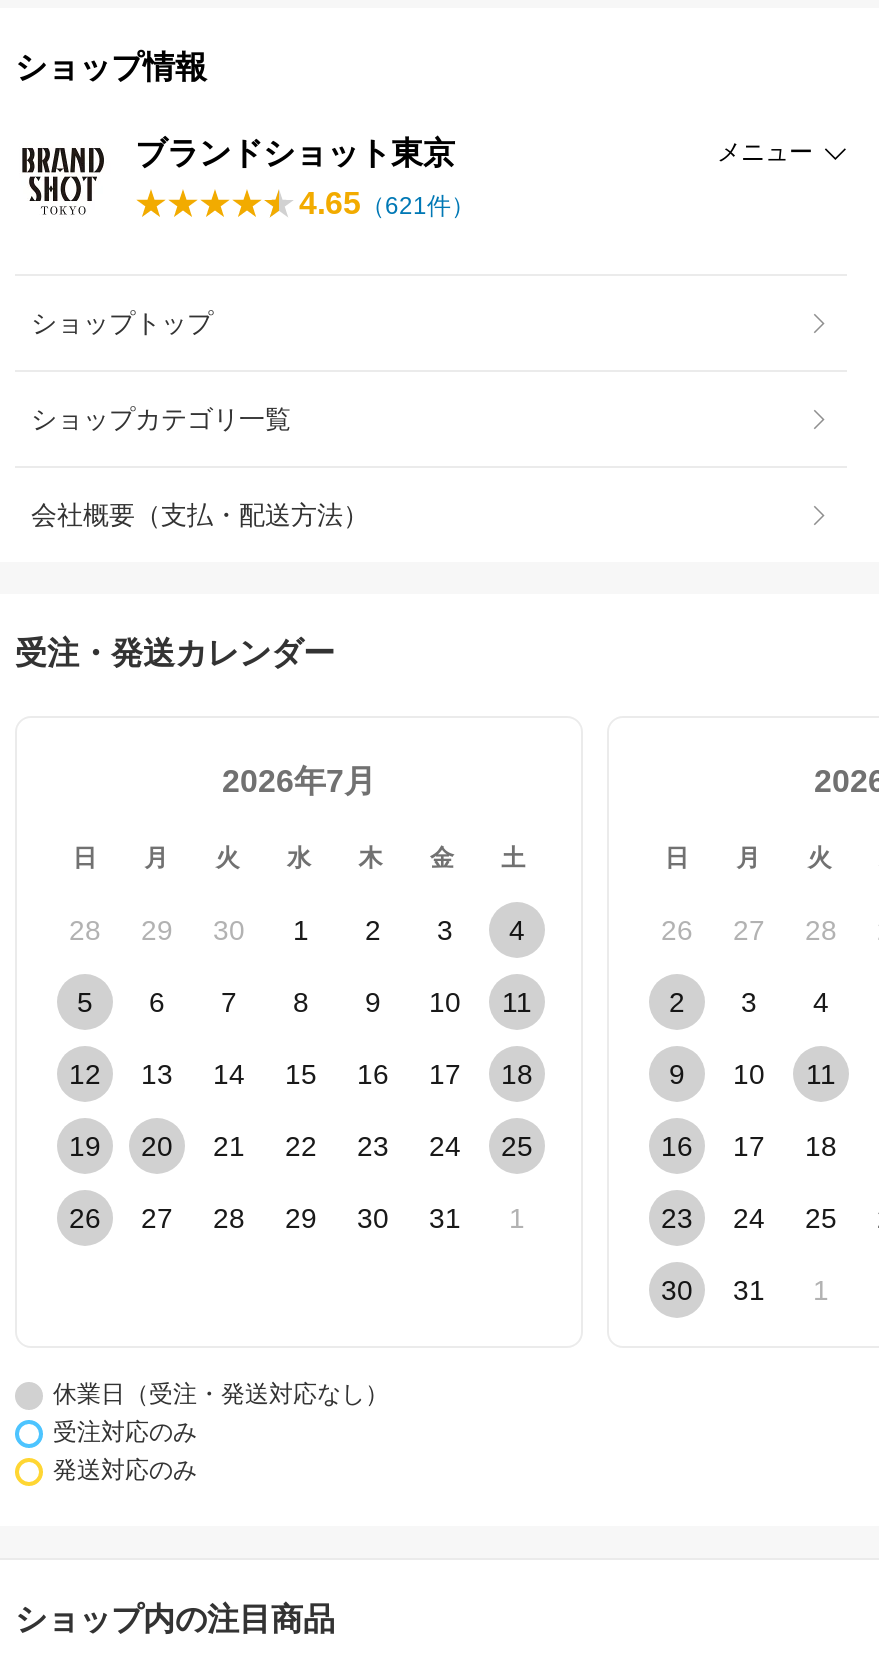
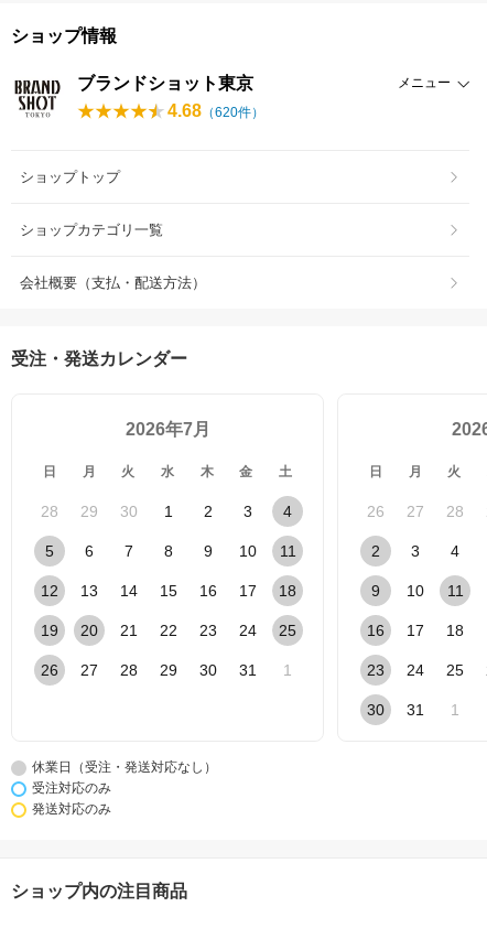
- 4.65（621件）
+ 4.68（620件）
